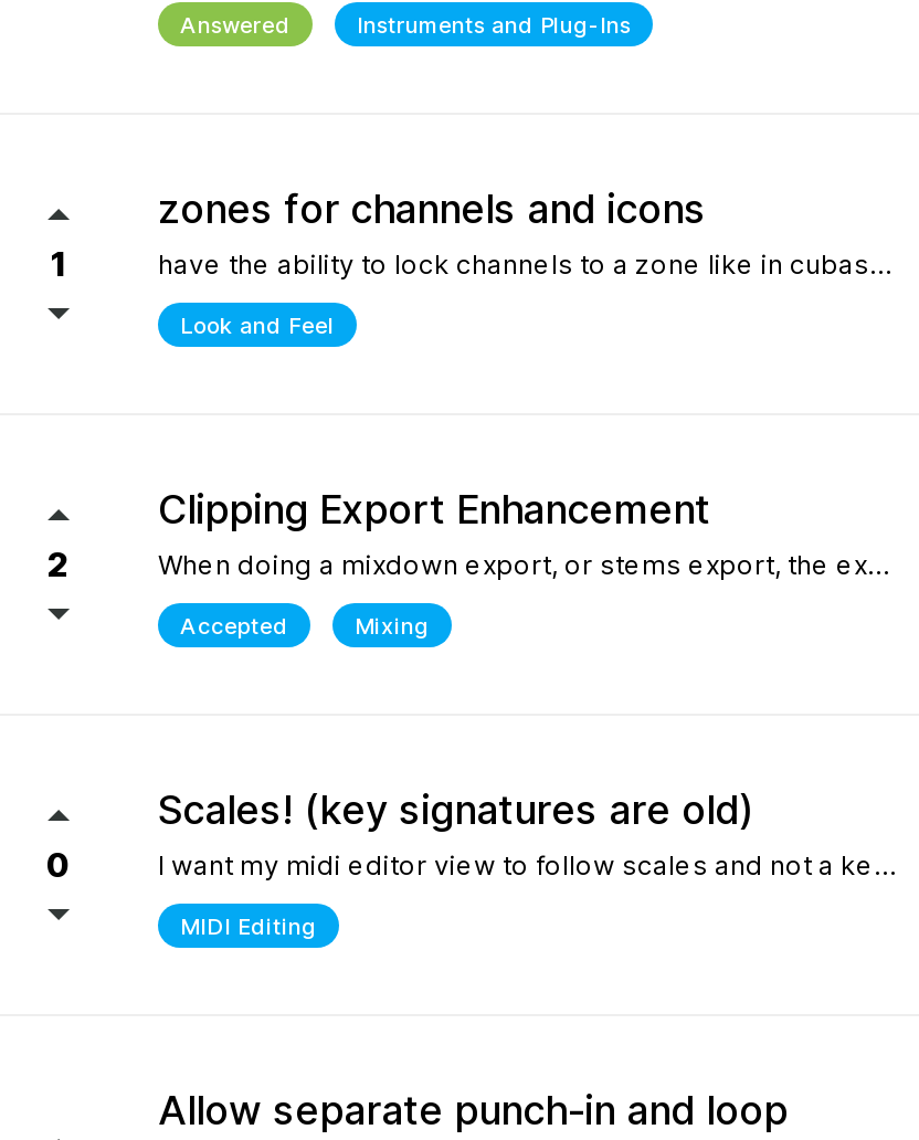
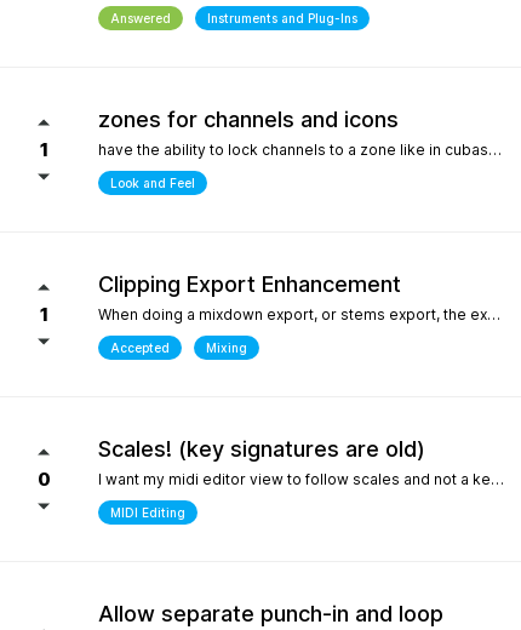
- 2
+ 1
